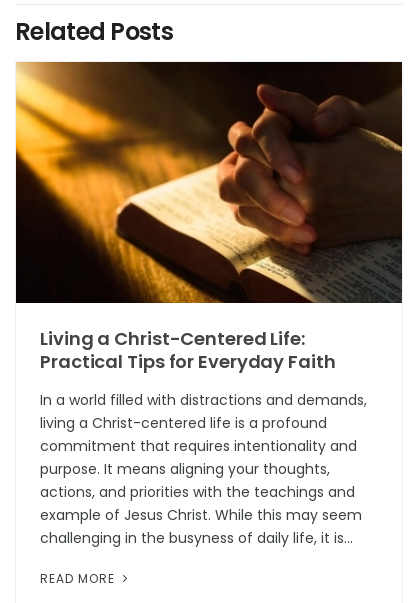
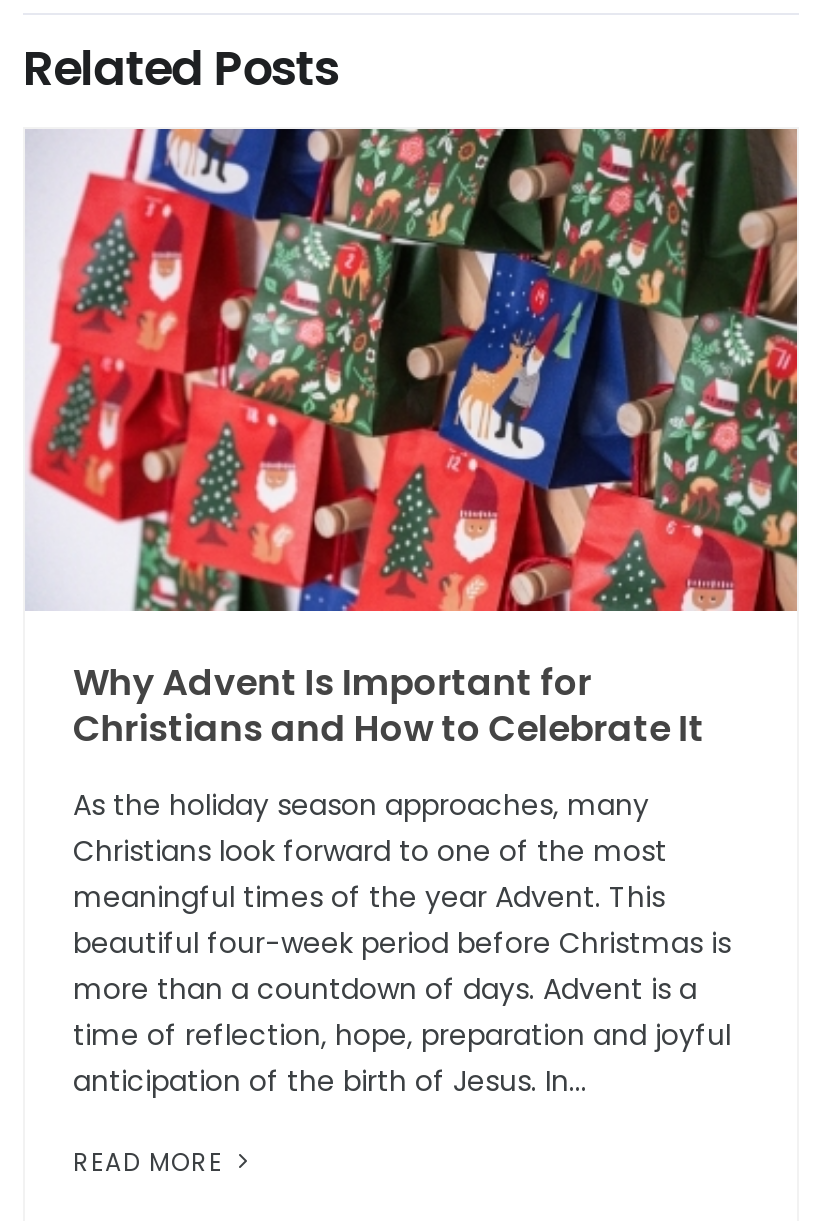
- [image]
- Living a Christ-Centered Life:
- Practical Tips for Everyday Faith
+ [image]
+ Why Advent Is Important for
+ Christians and How to Celebrate It

- In a world filled with distractions and demands,
- living a Christ-centered life is a profound
- commitment that requires intentionality and
- purpose. It means aligning your thoughts,
- actions, and priorities with the teachings and
- example of Jesus Christ. While this may seem
- challenging in the busyness of daily life, it is...
+ As the holiday season approaches, many
+ Christians look forward to one of the most
+ meaningful times of the year Advent. This
+ beautiful four-week period before Christmas is
+ more than a countdown of days. Advent is a
+ time of reflection, hope, preparation and joyful
+ anticipation of the birth of Jesus. In...
